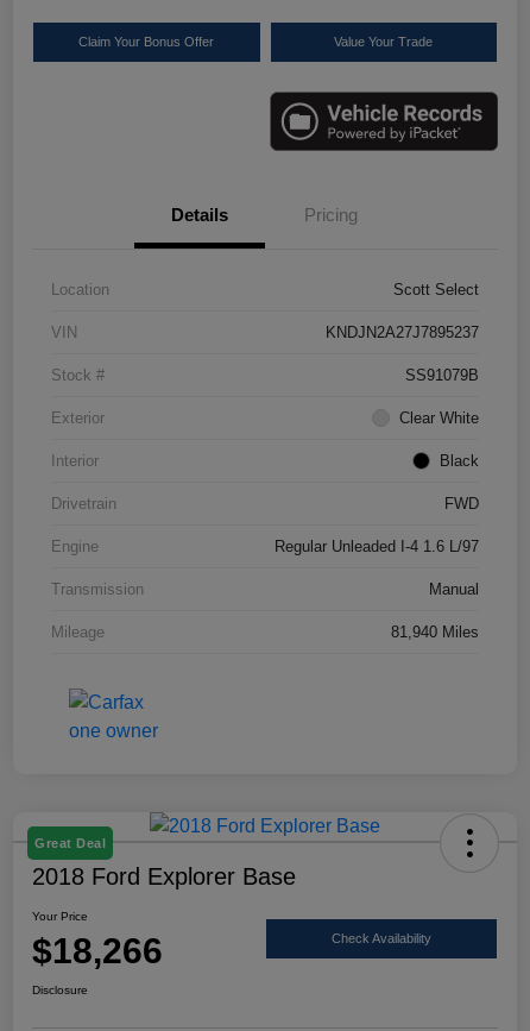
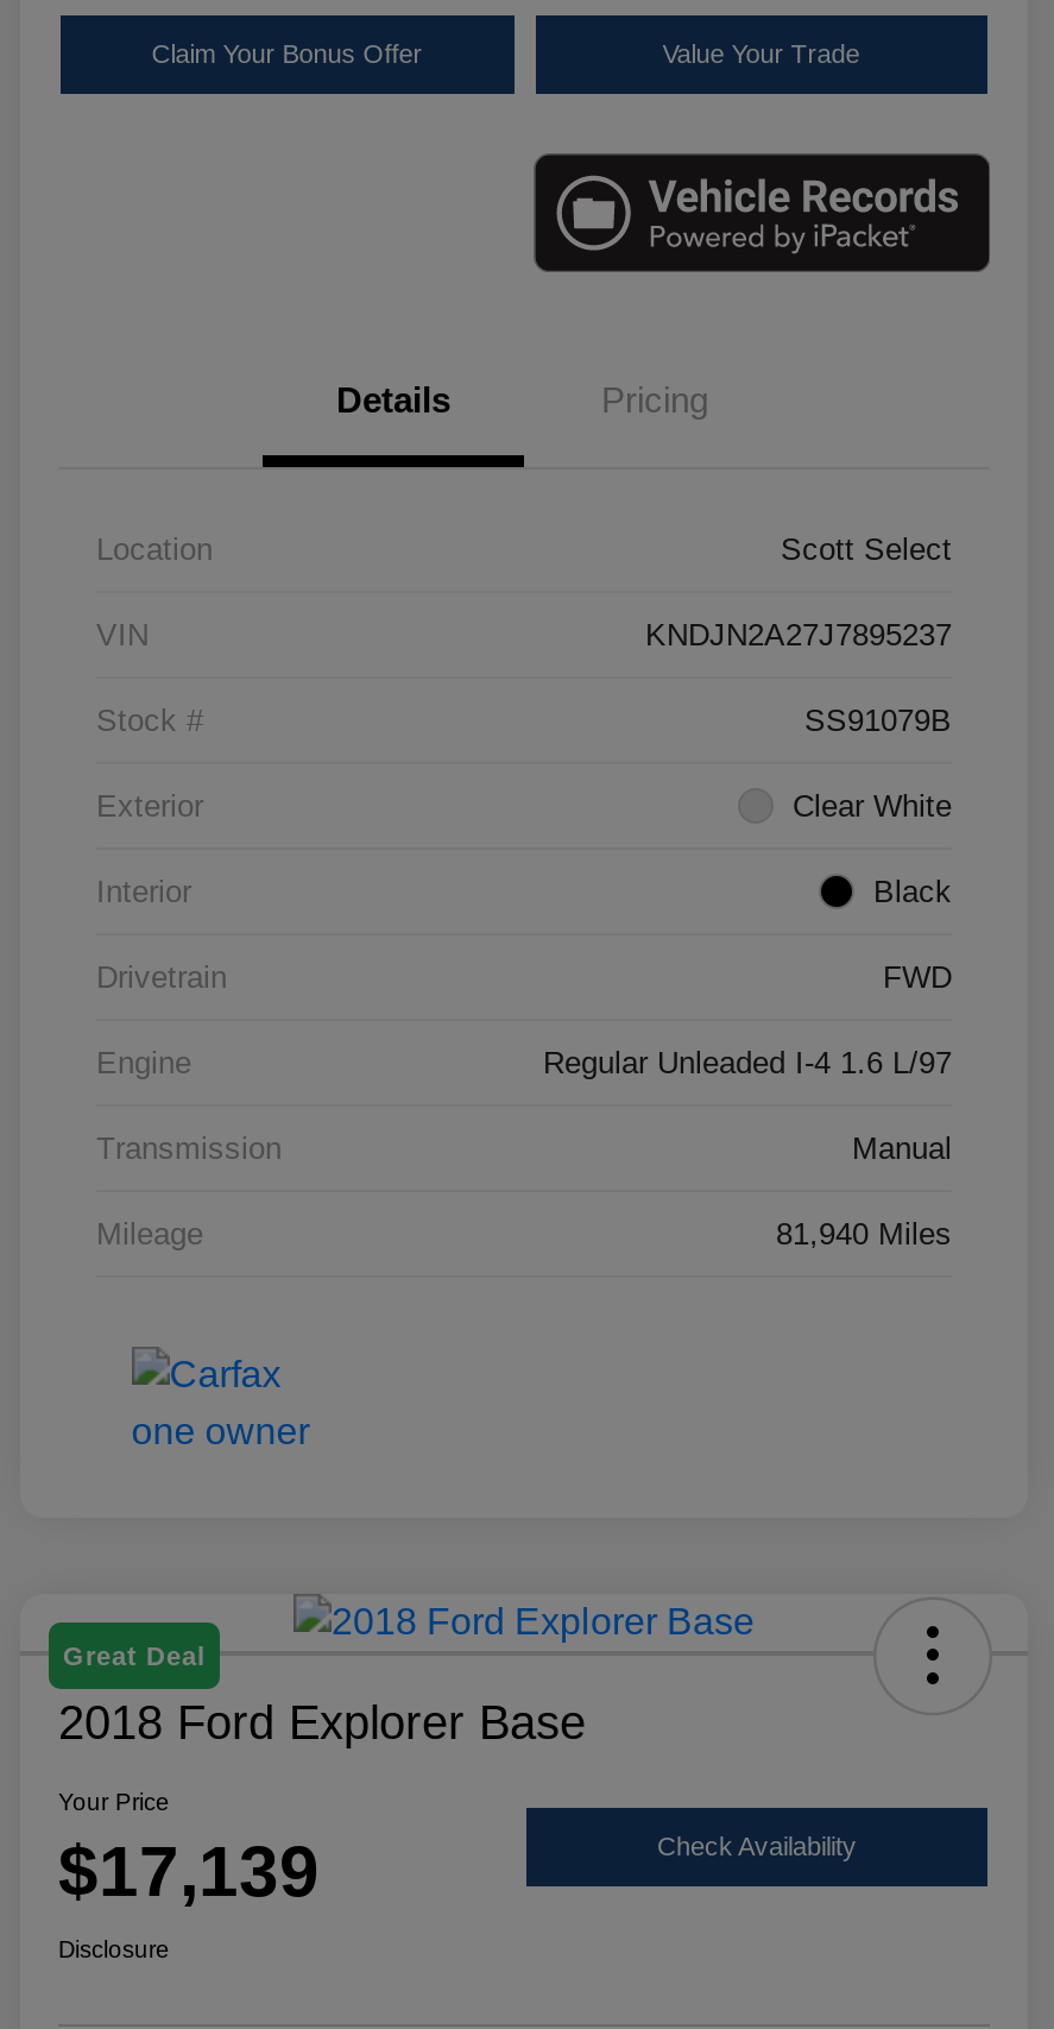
- $18,266
+ $17,139
